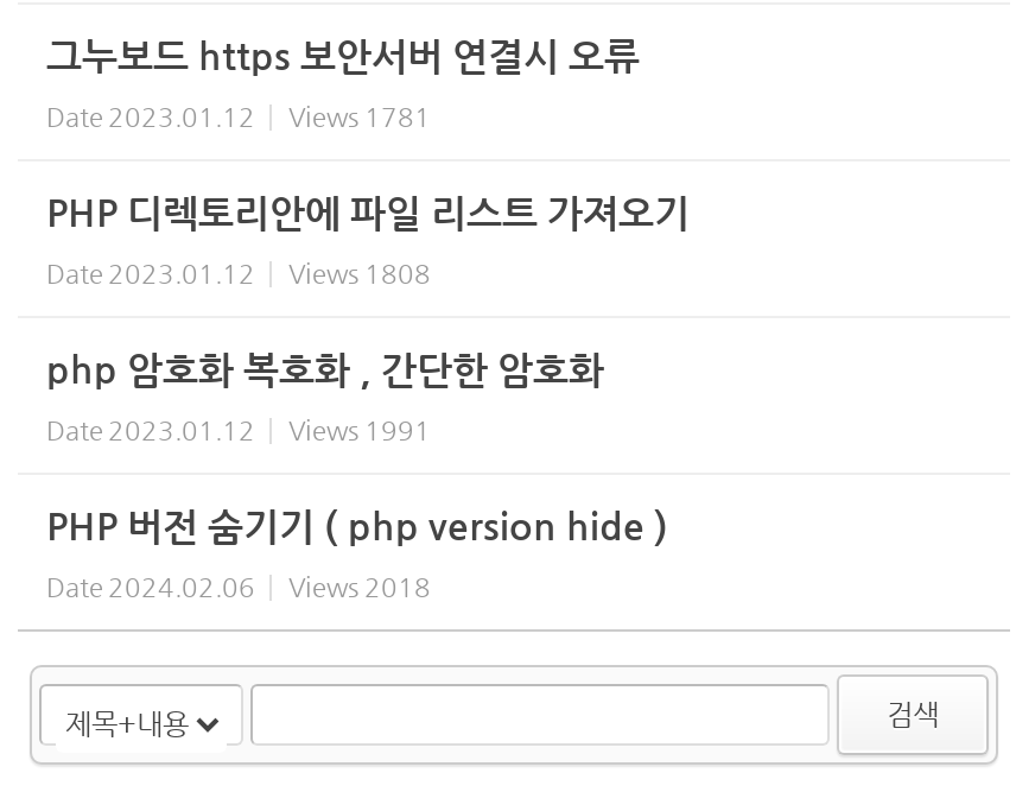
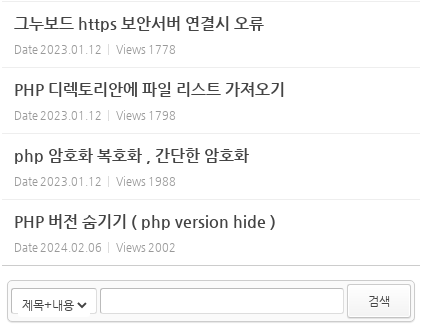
- Date 2023.01.12 Views 1781
+ Date 2023.01.12 Views 1778

- Date 2023.01.12 Views 1808
+ Date 2023.01.12 Views 1798

- Date 2023.01.12 Views 1991
+ Date 2023.01.12 Views 1988

- Date 2024.02.06 Views 2018
+ Date 2024.02.06 Views 2002
